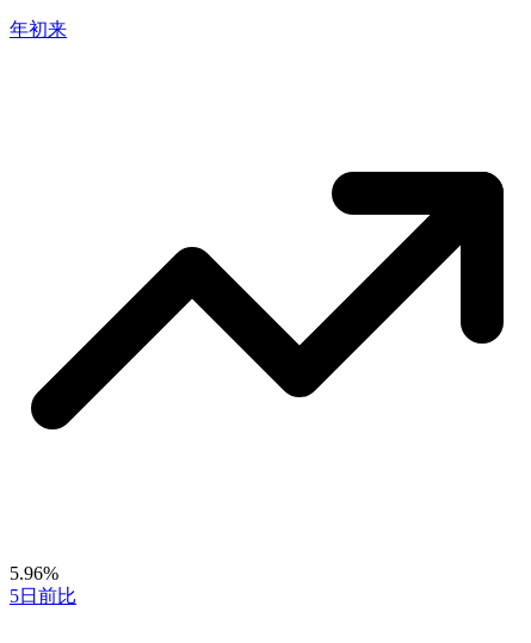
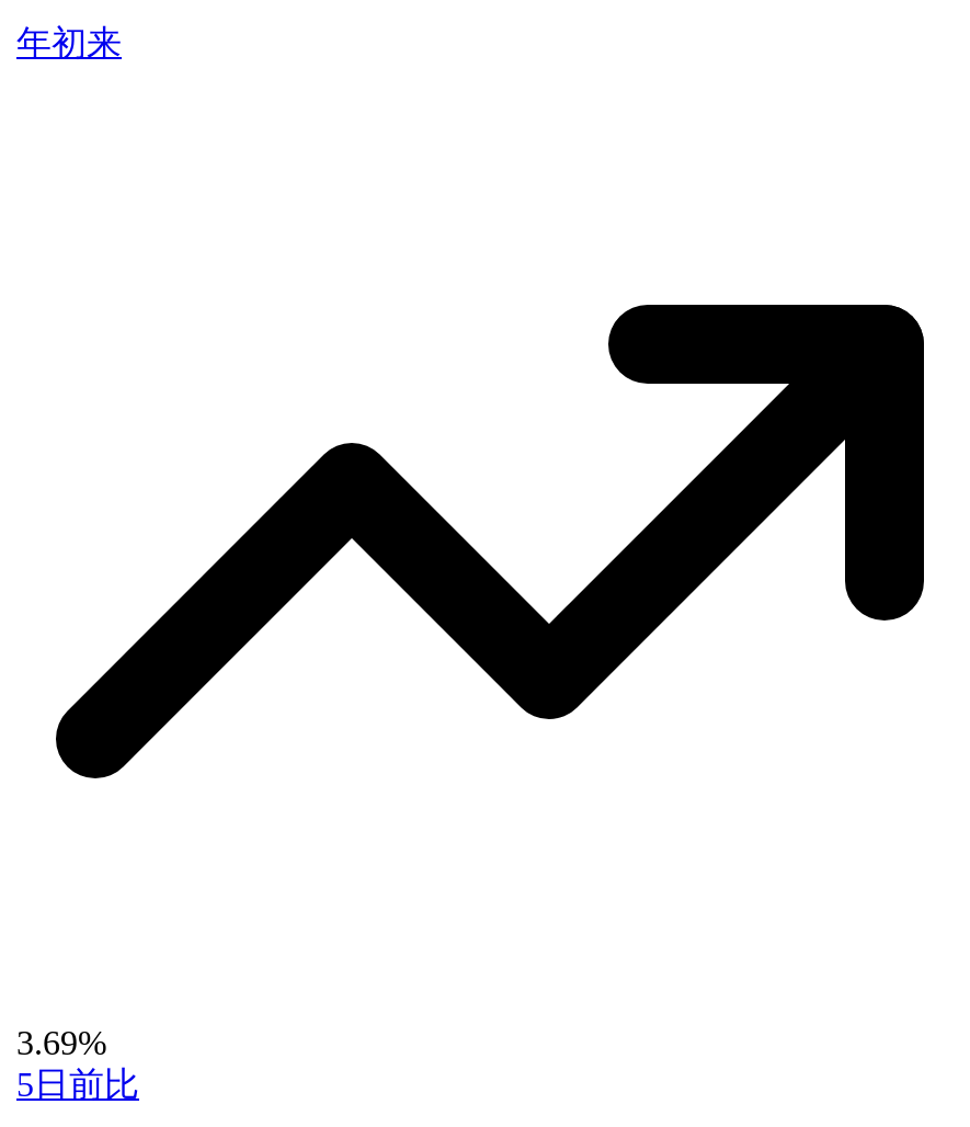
- 5.96%
+ 3.69%
